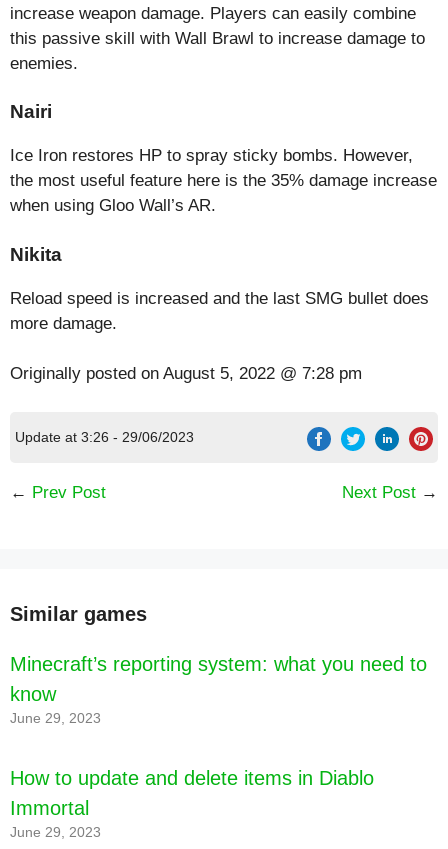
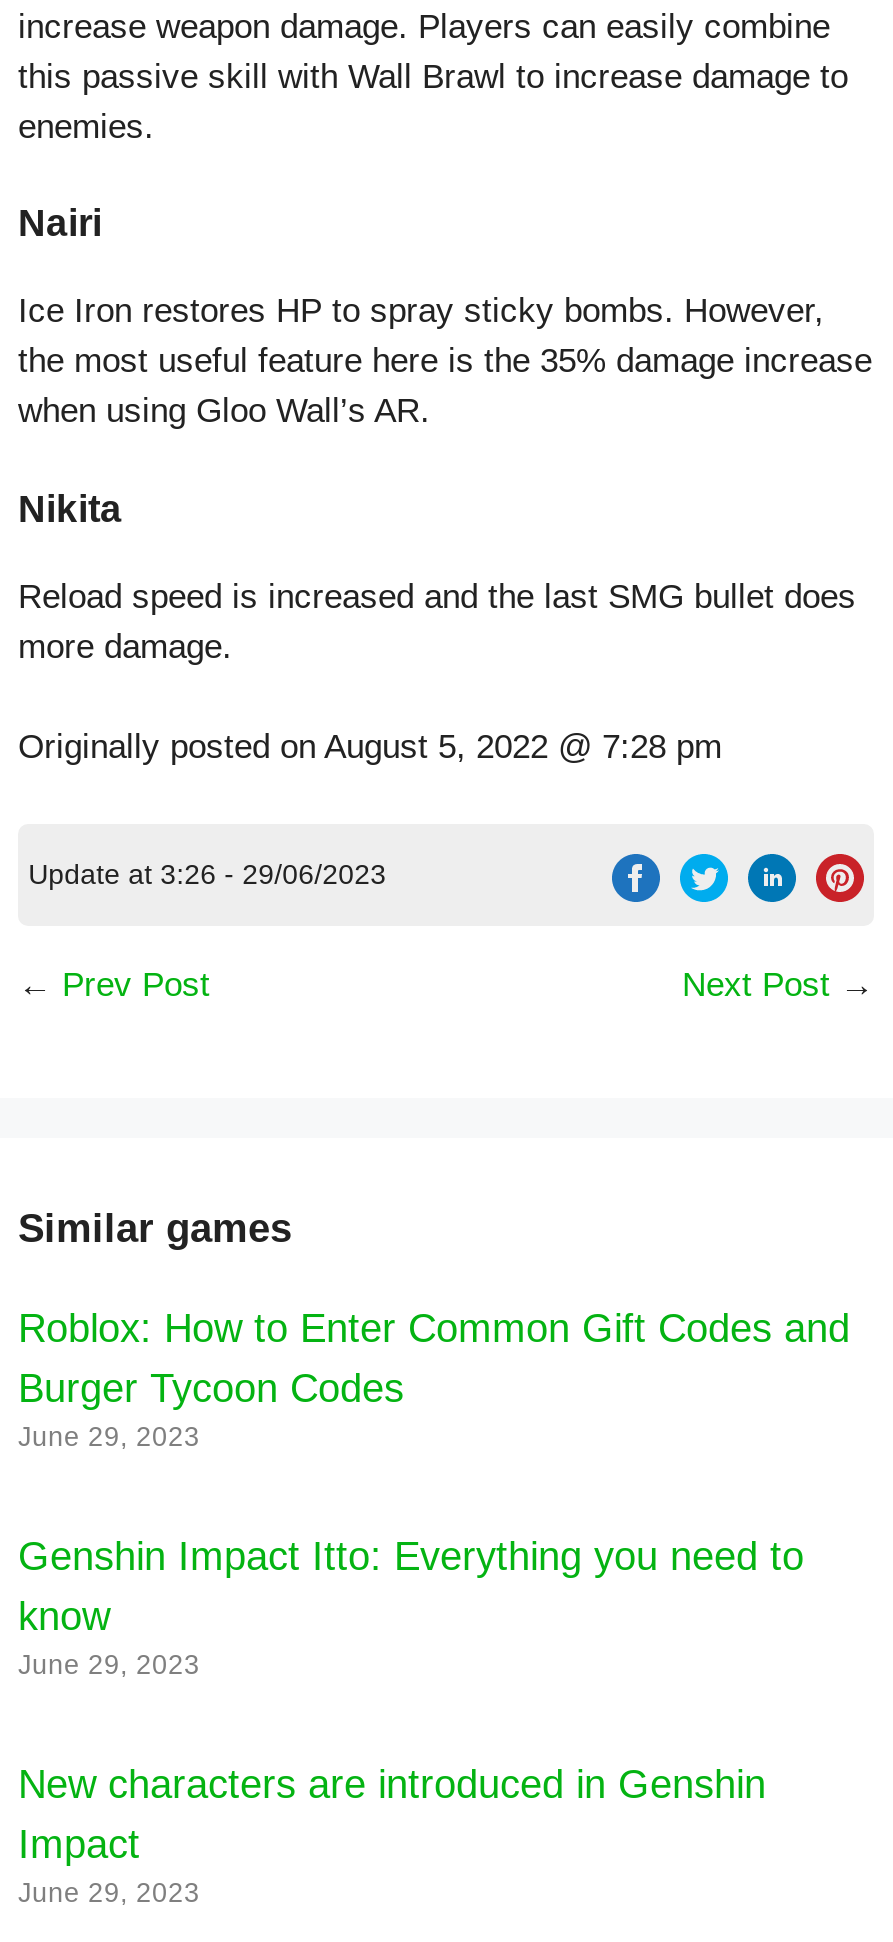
- Minecraft’s reporting system: what you need to
+ Roblox: How to Enter Common Gift Codes and
+ Burger Tycoon Codes
+ June 29, 2023
+ Genshin Impact Itto: Everything you need to

- How to update and delete items in Diablo
- Immortal
+ New characters are introduced in Genshin
+ Impact
